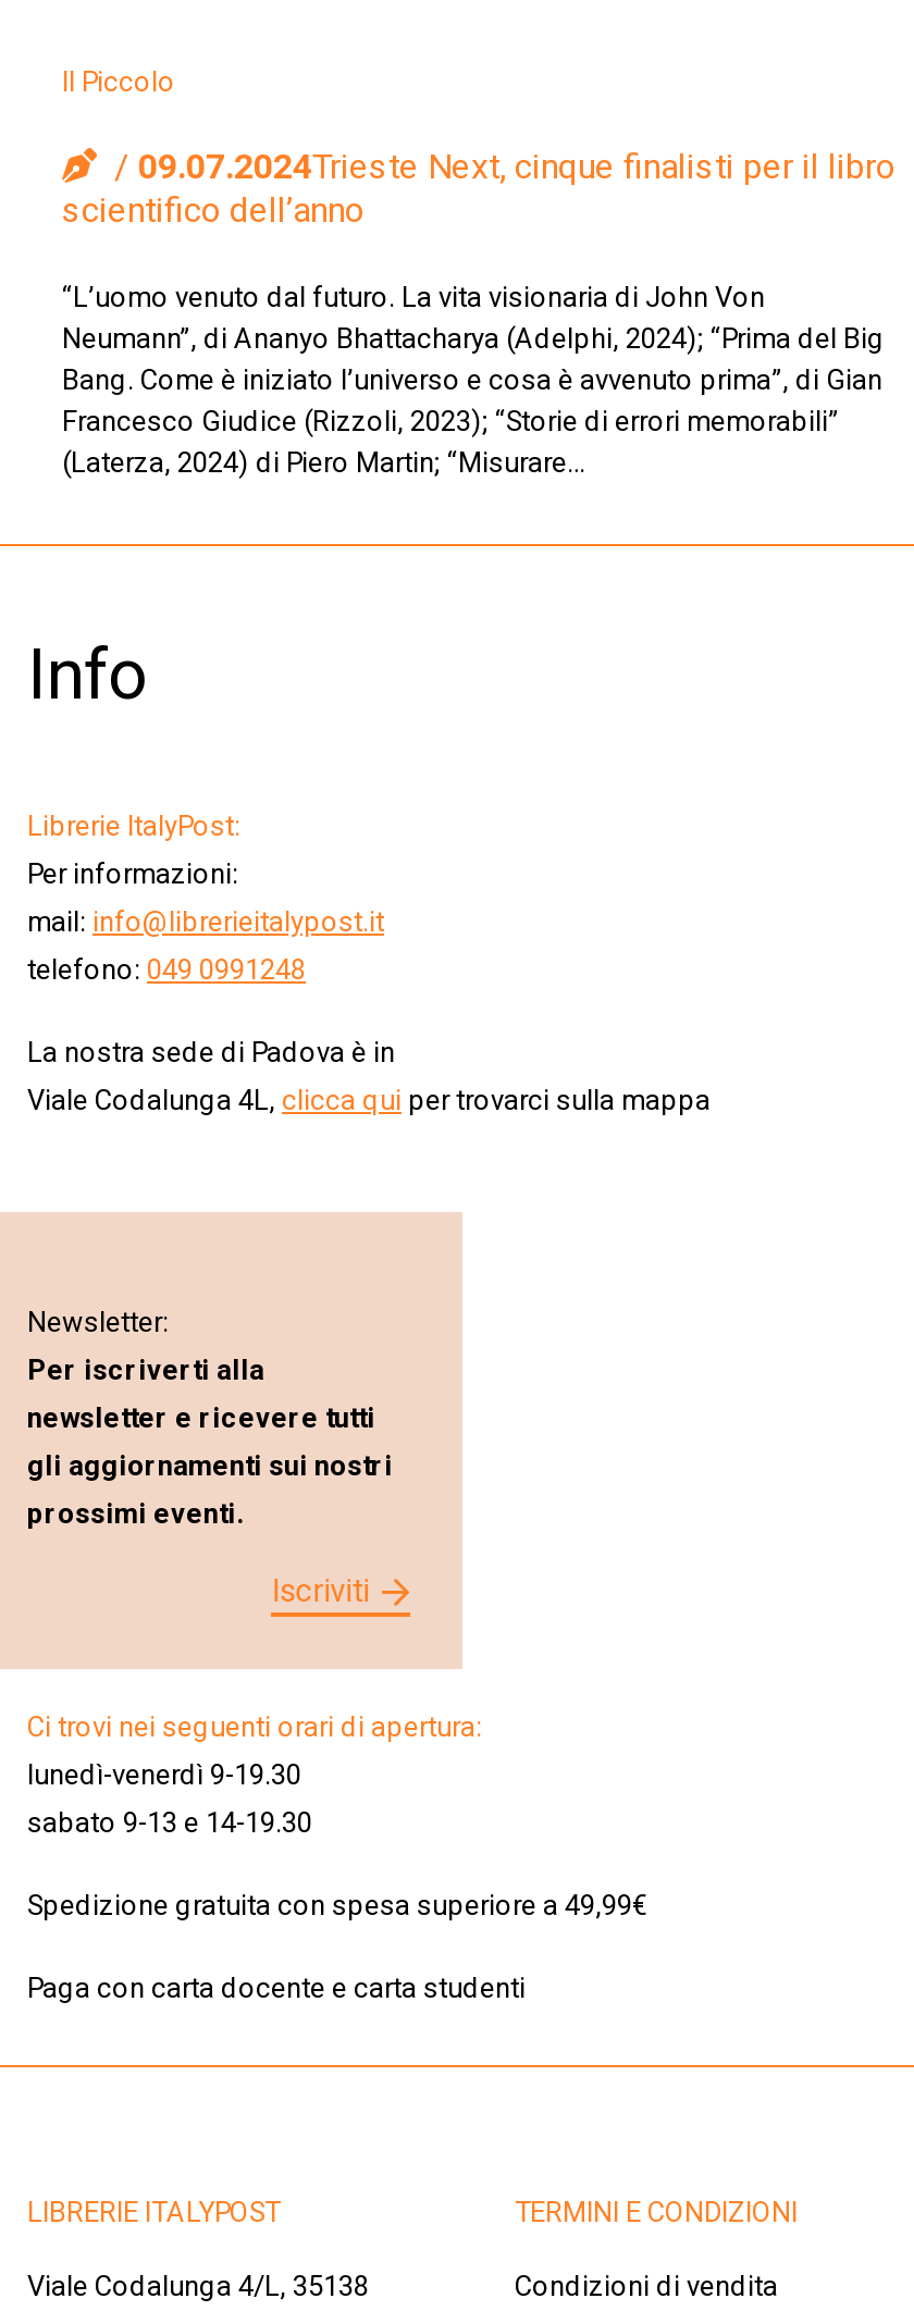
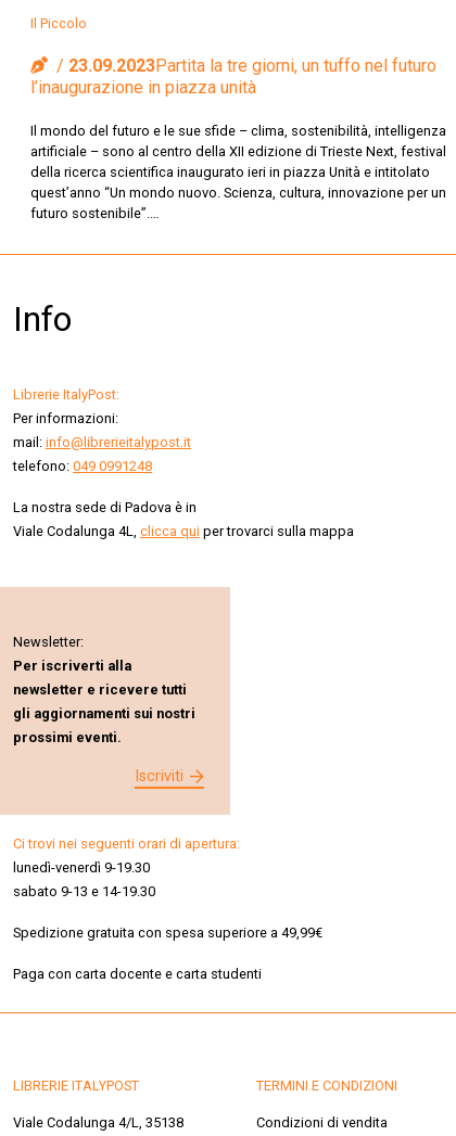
- 09.07.2024Trieste Next, cinque finalisti per il libro
- scientifico dell’anno
+ 23.09.2023Partita la tre giorni, un tuffo nel futuro
+ l’inaugurazione in piazza unità

- “L’uomo venuto dal futuro. La vita visionaria di John Von
- Neumann”, di Ananyo Bhattacharya (Adelphi, 2024); “Prima del Big
- Bang. Come è iniziato l’universo e cosa è avvenuto prima”, di Gian
- Francesco Giudice (Rizzoli, 2023); “Storie di errori memorabili”
- (Laterza, 2024) di Piero Martin; “Misurare…
+ Il mondo del futuro e le sue sfide – clima, sostenibilità, intelligenza
+ artificiale – sono al centro della XII edizione di Trieste Next, festival
+ della ricerca scientifica inaugurato ieri in piazza Unità e intitolato
+ quest’anno “Un mondo nuovo. Scienza, cultura, innovazione per un
+ futuro sostenibile”.…
